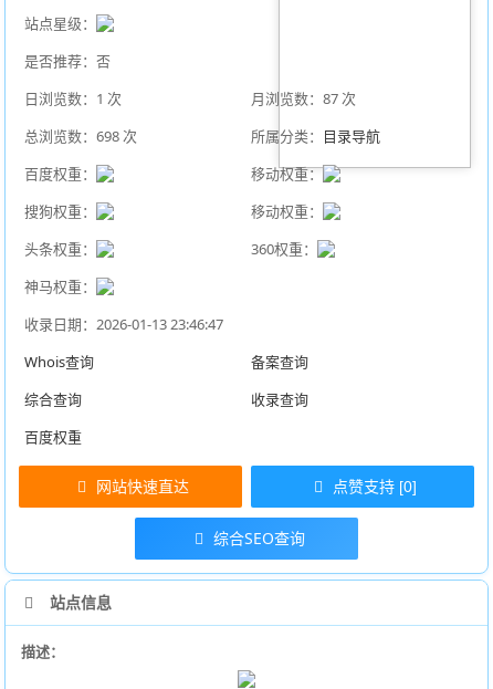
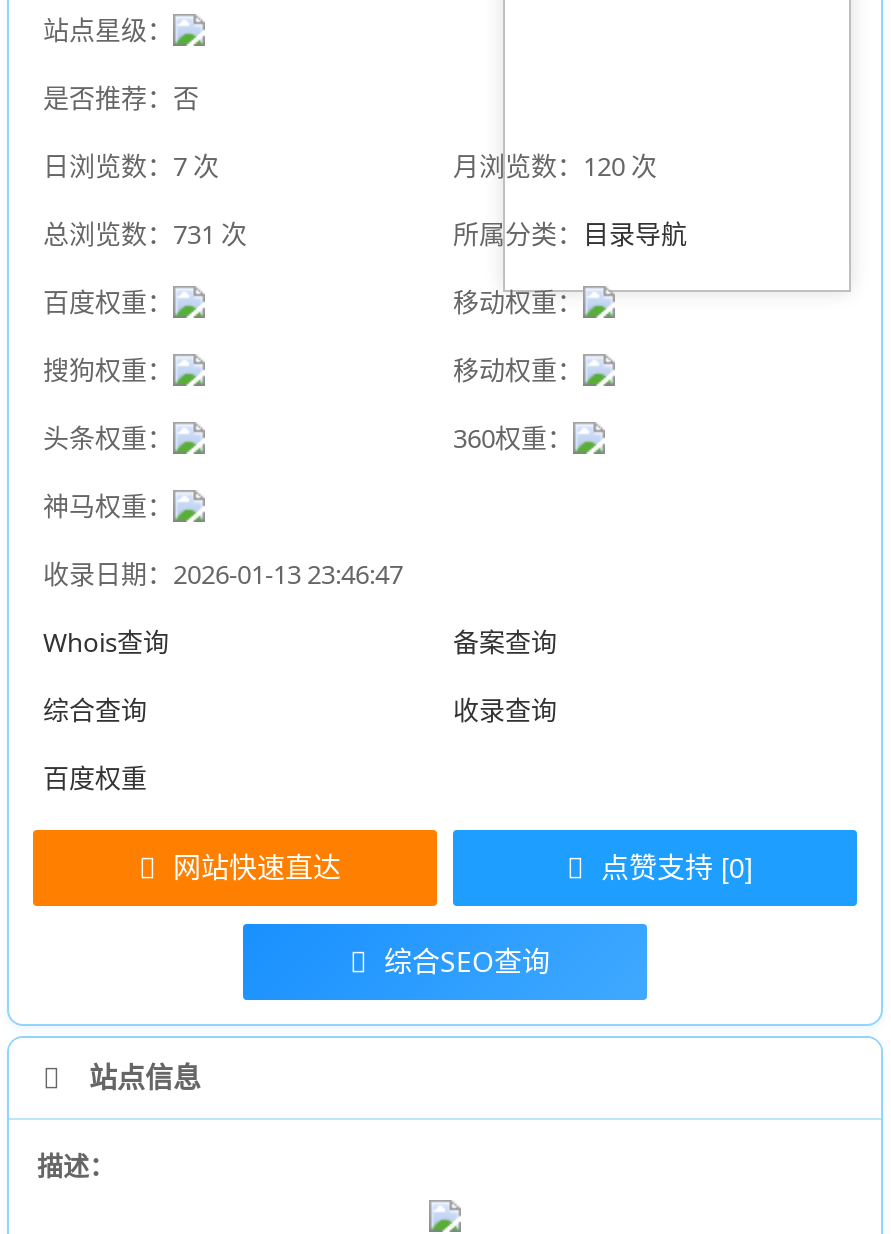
- 日浏览数：1 次
+ 日浏览数：7 次

- 月浏览数：87 次
+ 月浏览数：120 次

- 总浏览数：698 次
+ 总浏览数：731 次
